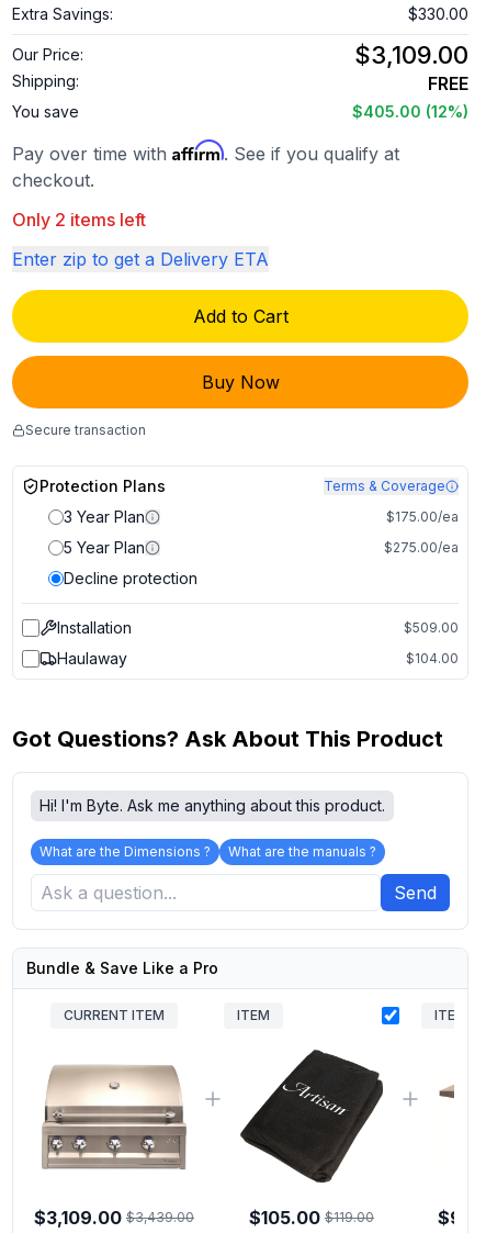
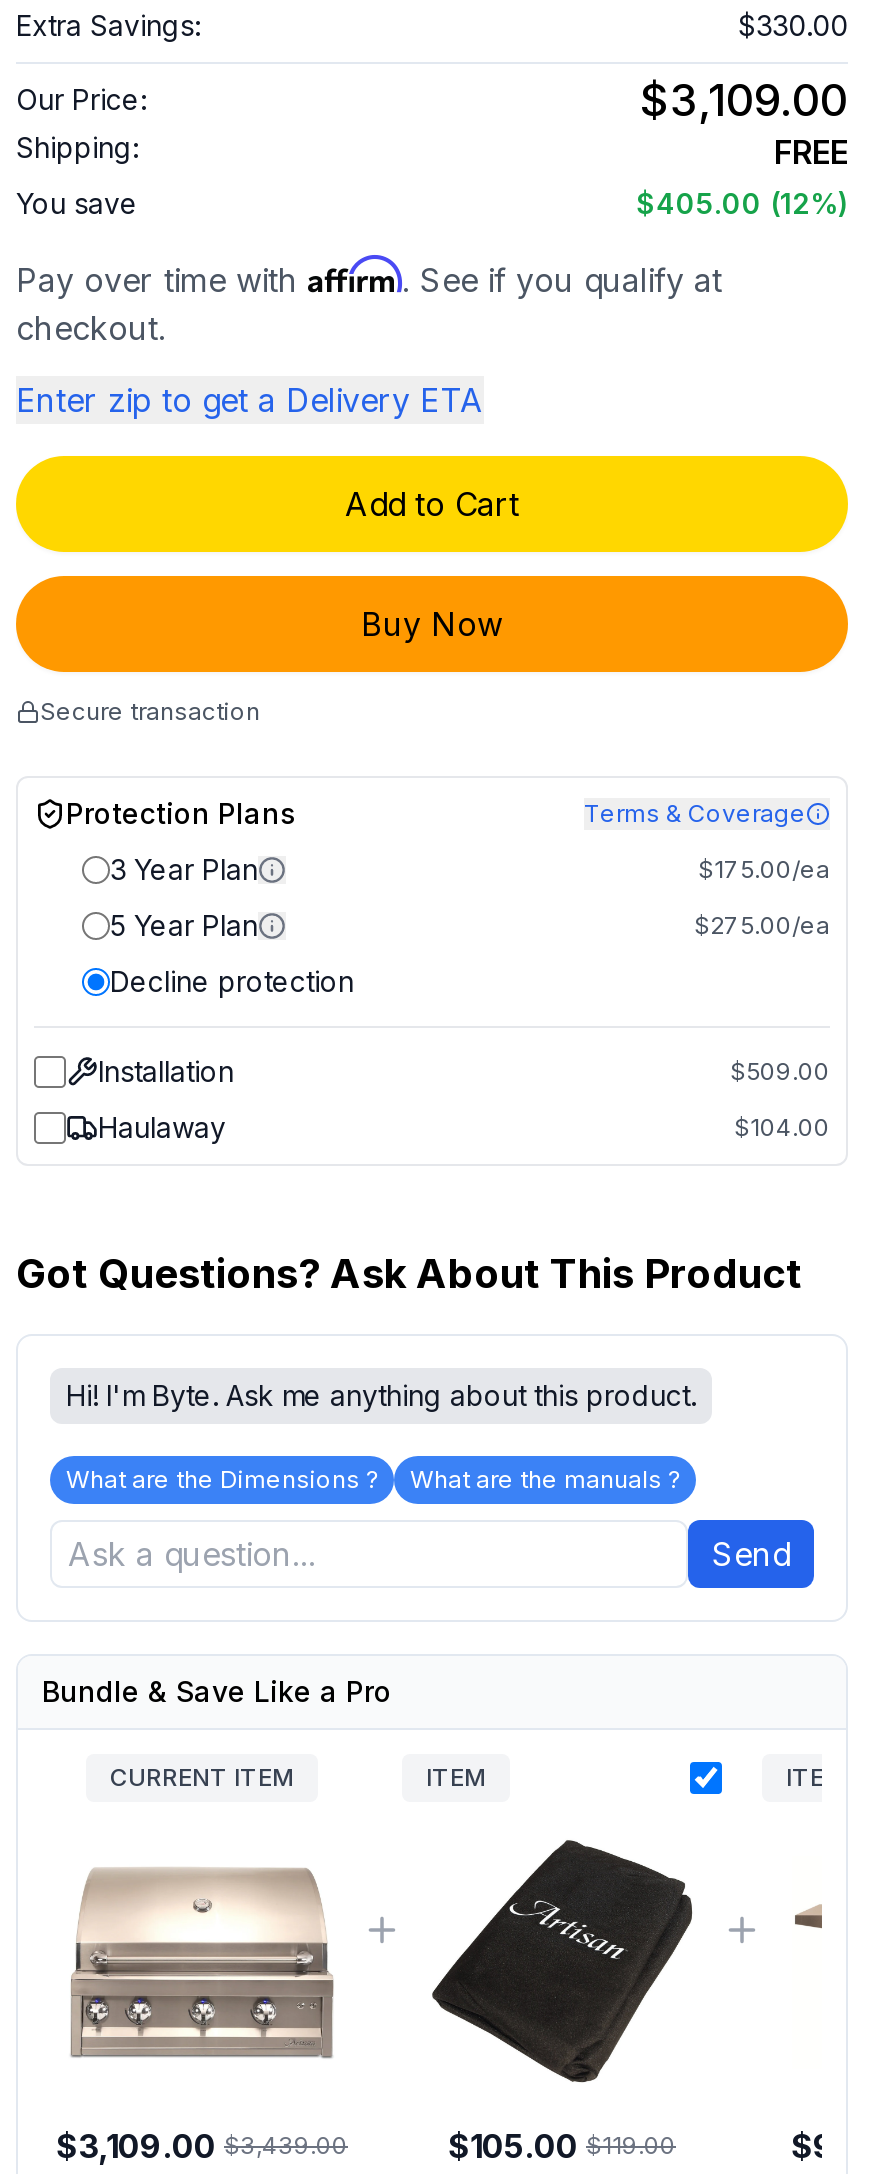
- Only 2 items left
